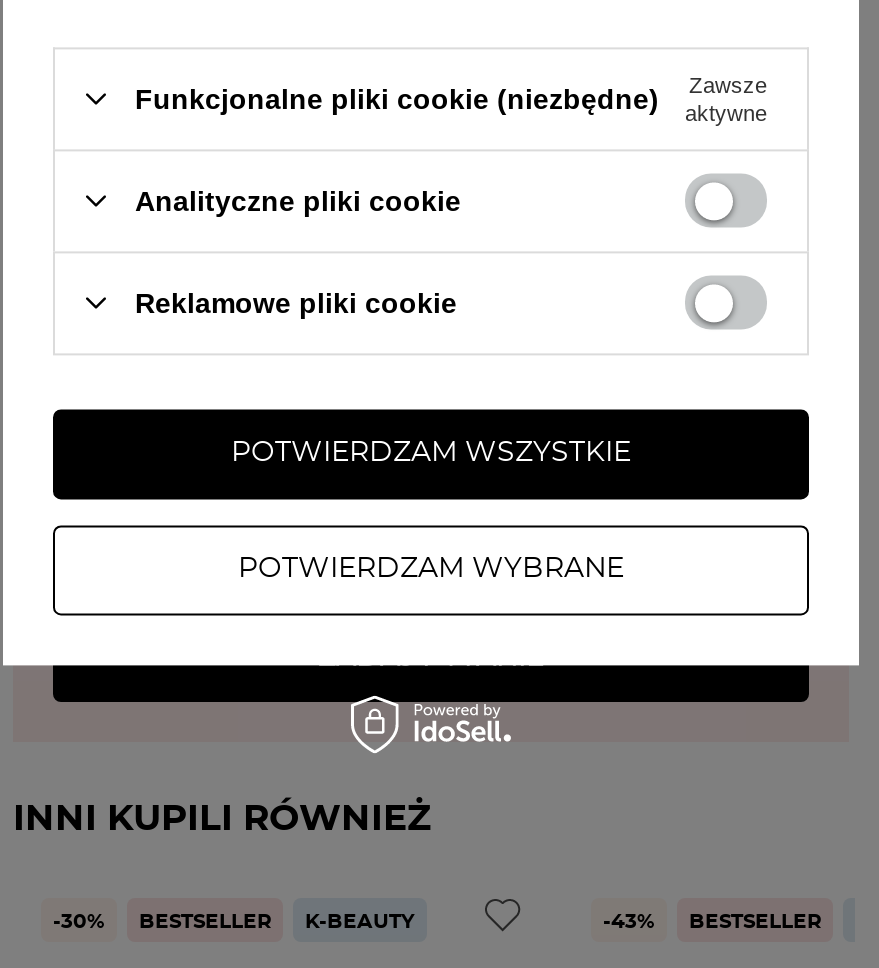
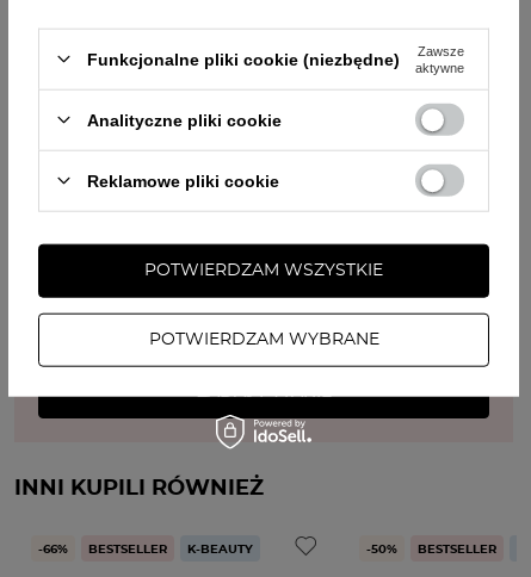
- -30% BESTSELLER K-BEAUTY
+ -66% BESTSELLER K-BEAUTY

- -43%
+ -50%
